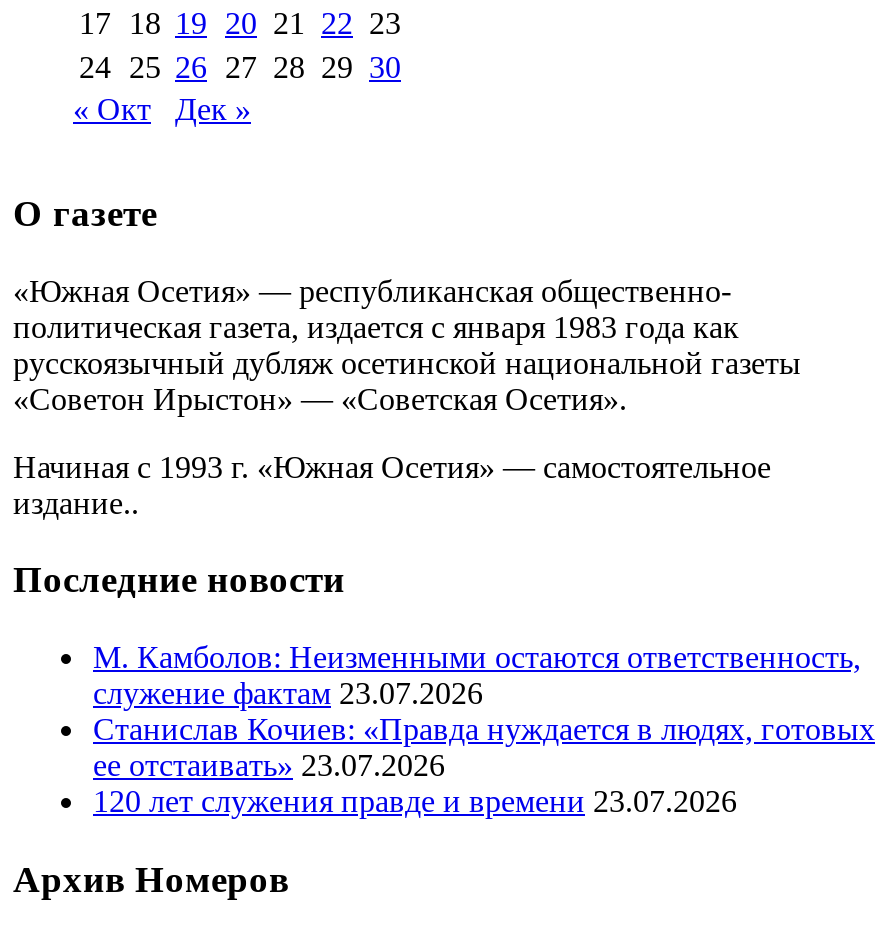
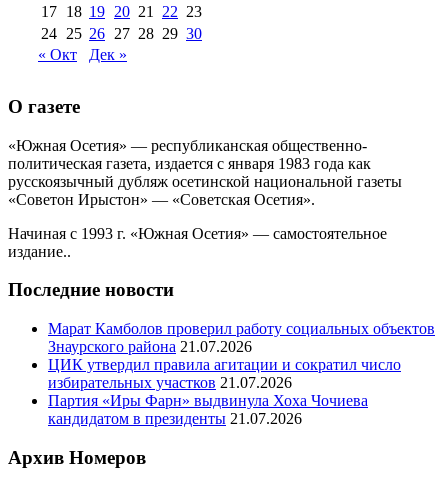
- М. Камболов: Неизменными остаются ответственность,
- служение фактам 23.07.2026
- Станислав Кочиев: «Правда нуждается в людях, готовых
- ее отстаивать» 23.07.2026
- 120 лет служения правде и времени 23.07.2026
+ Марат Камболов проверил работу социальных объектов
+ Знаурского района 21.07.2026
+ ЦИК утвердил правила агитации и сократил число
+ избирательных участков 21.07.2026
+ Партия «Иры Фарн» выдвинула Хоха Чочиева
+ кандидатом в президенты 21.07.2026
